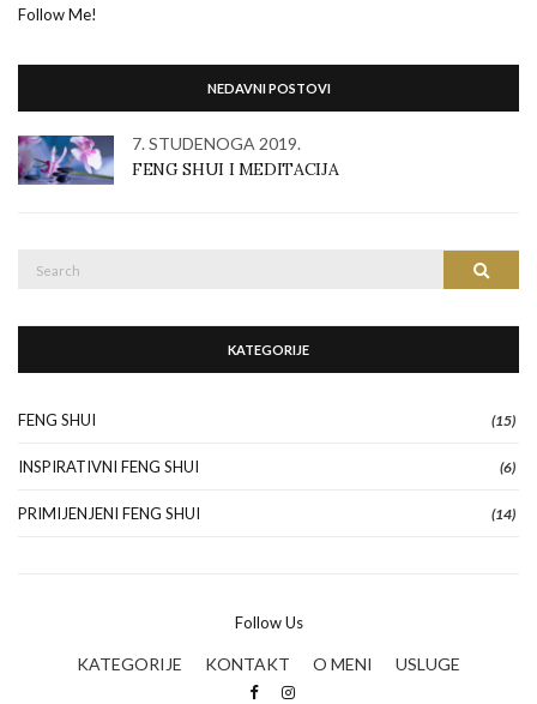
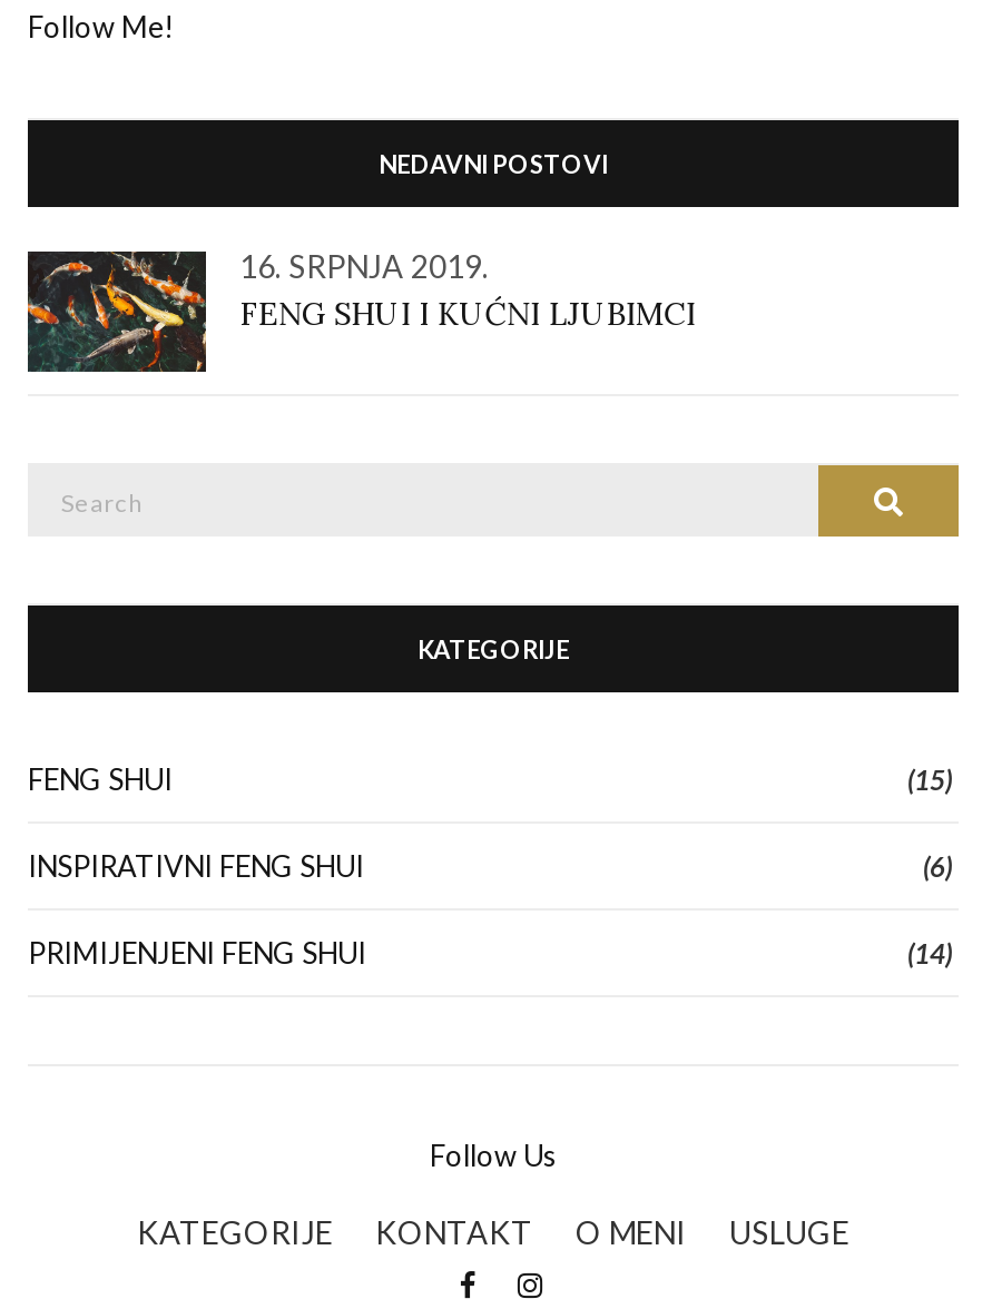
- [image]
- 7. STUDENOGA 2019.
- FENG SHUI I MEDITACIJA
+ [image]
+ 16. SRPNJA 2019.
+ FENG SHUI I KUĆNI LJUBIMCI
